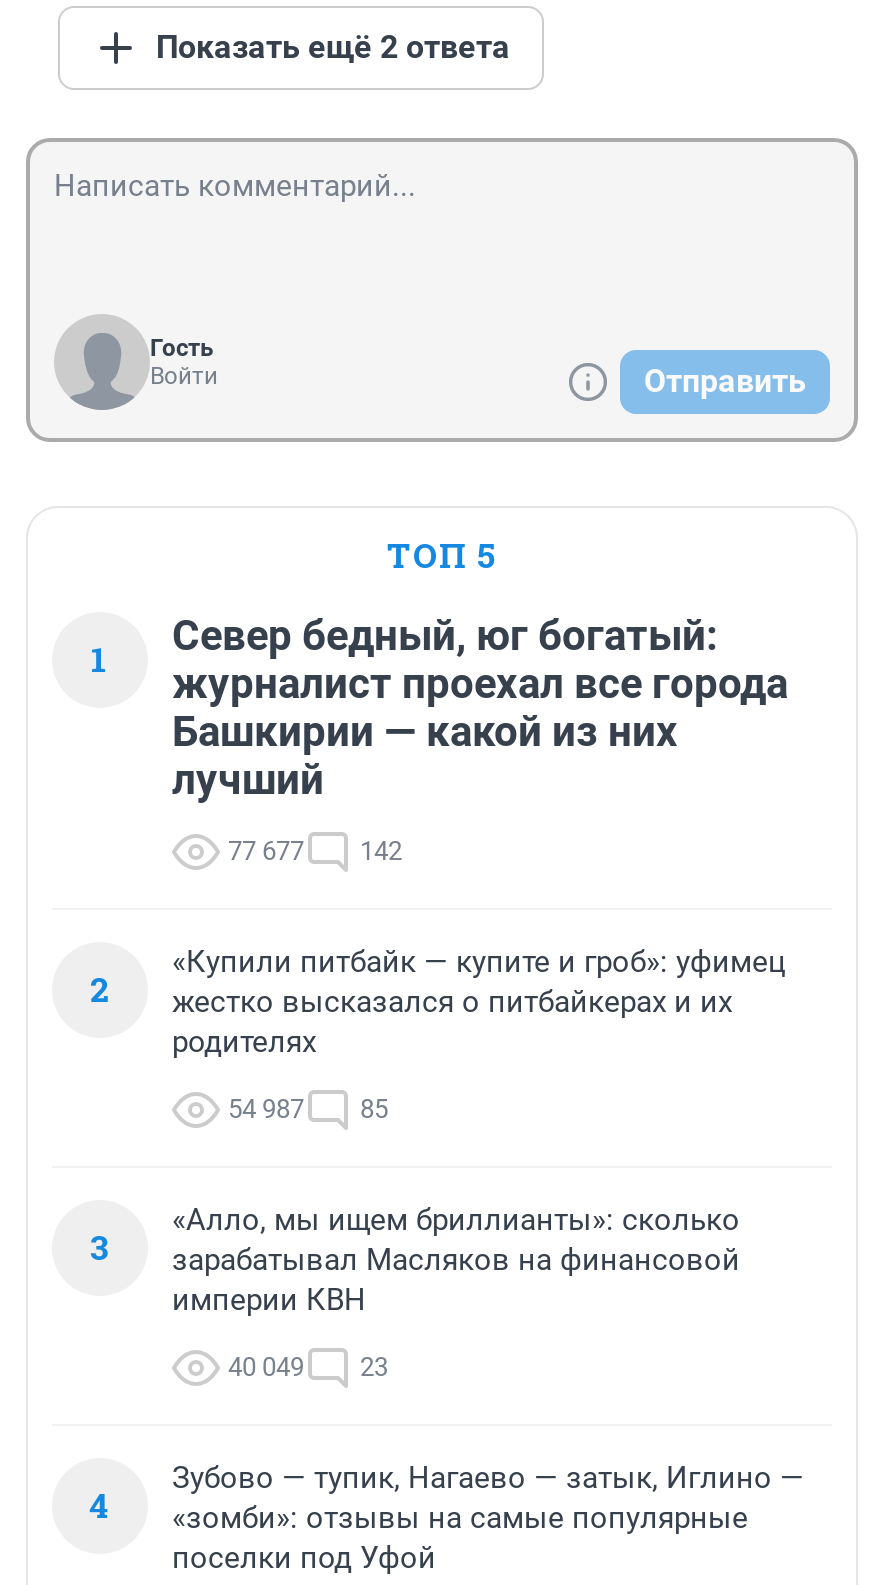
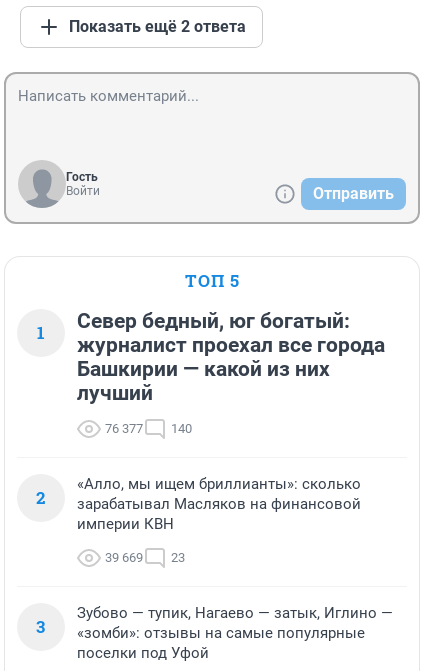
- 77 677
+ 76 377

- 142
+ 140

- «Купили питбайк — купите и гроб»: уфимец
- жестко высказался о питбайкерах и их
- родителях
- 54 987
- 85
- 3

- 40 049 23
+ 39 669 23

- 4 «зомби»: отзывы на самые популярные
+ 3 «зомби»: отзывы на самые популярные
